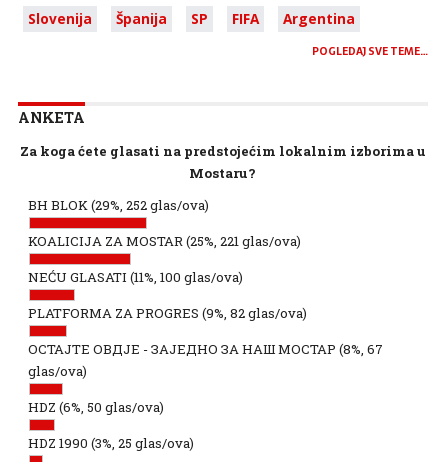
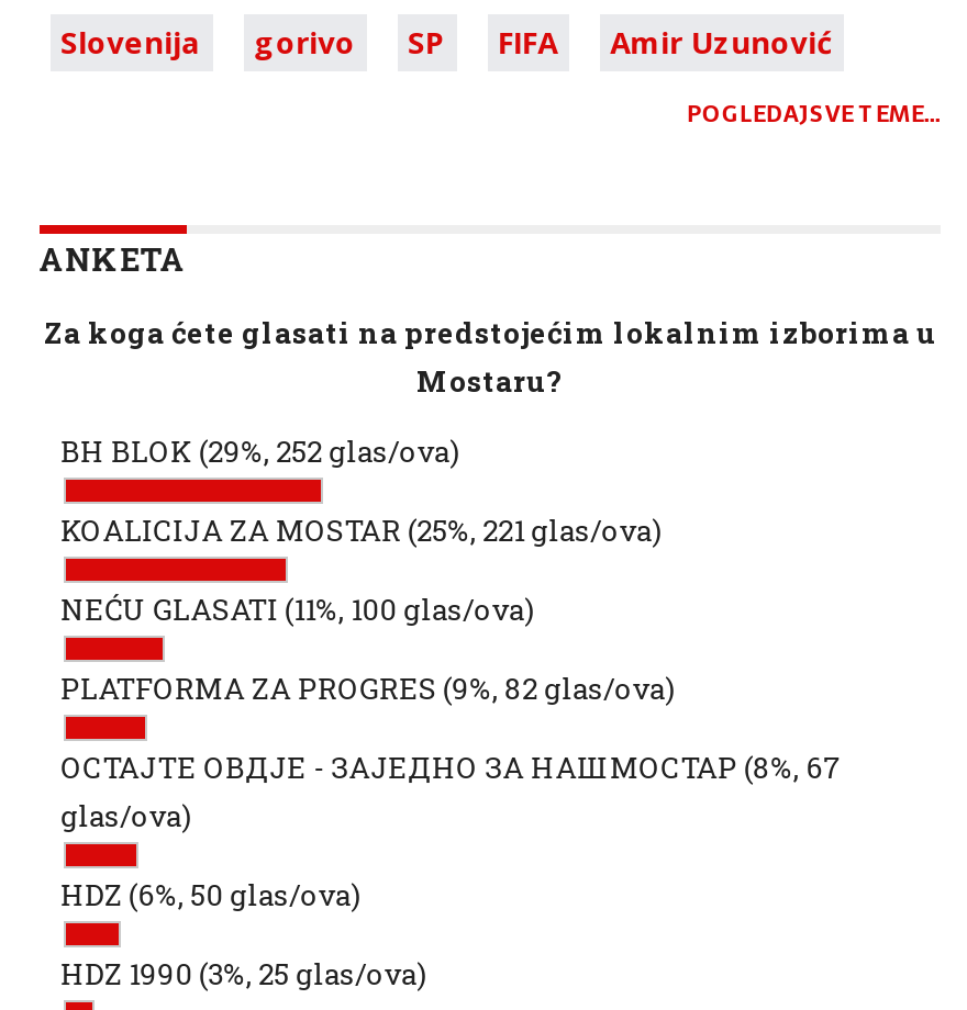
- Španija
+ gorivo

- Argentina
+ Amir Uzunović
